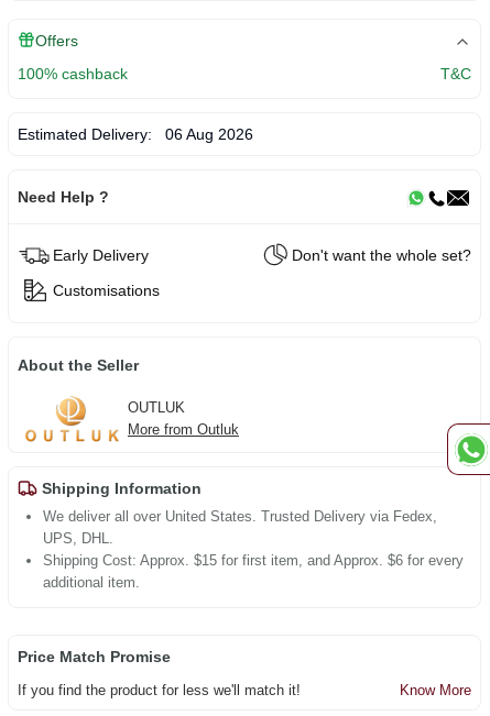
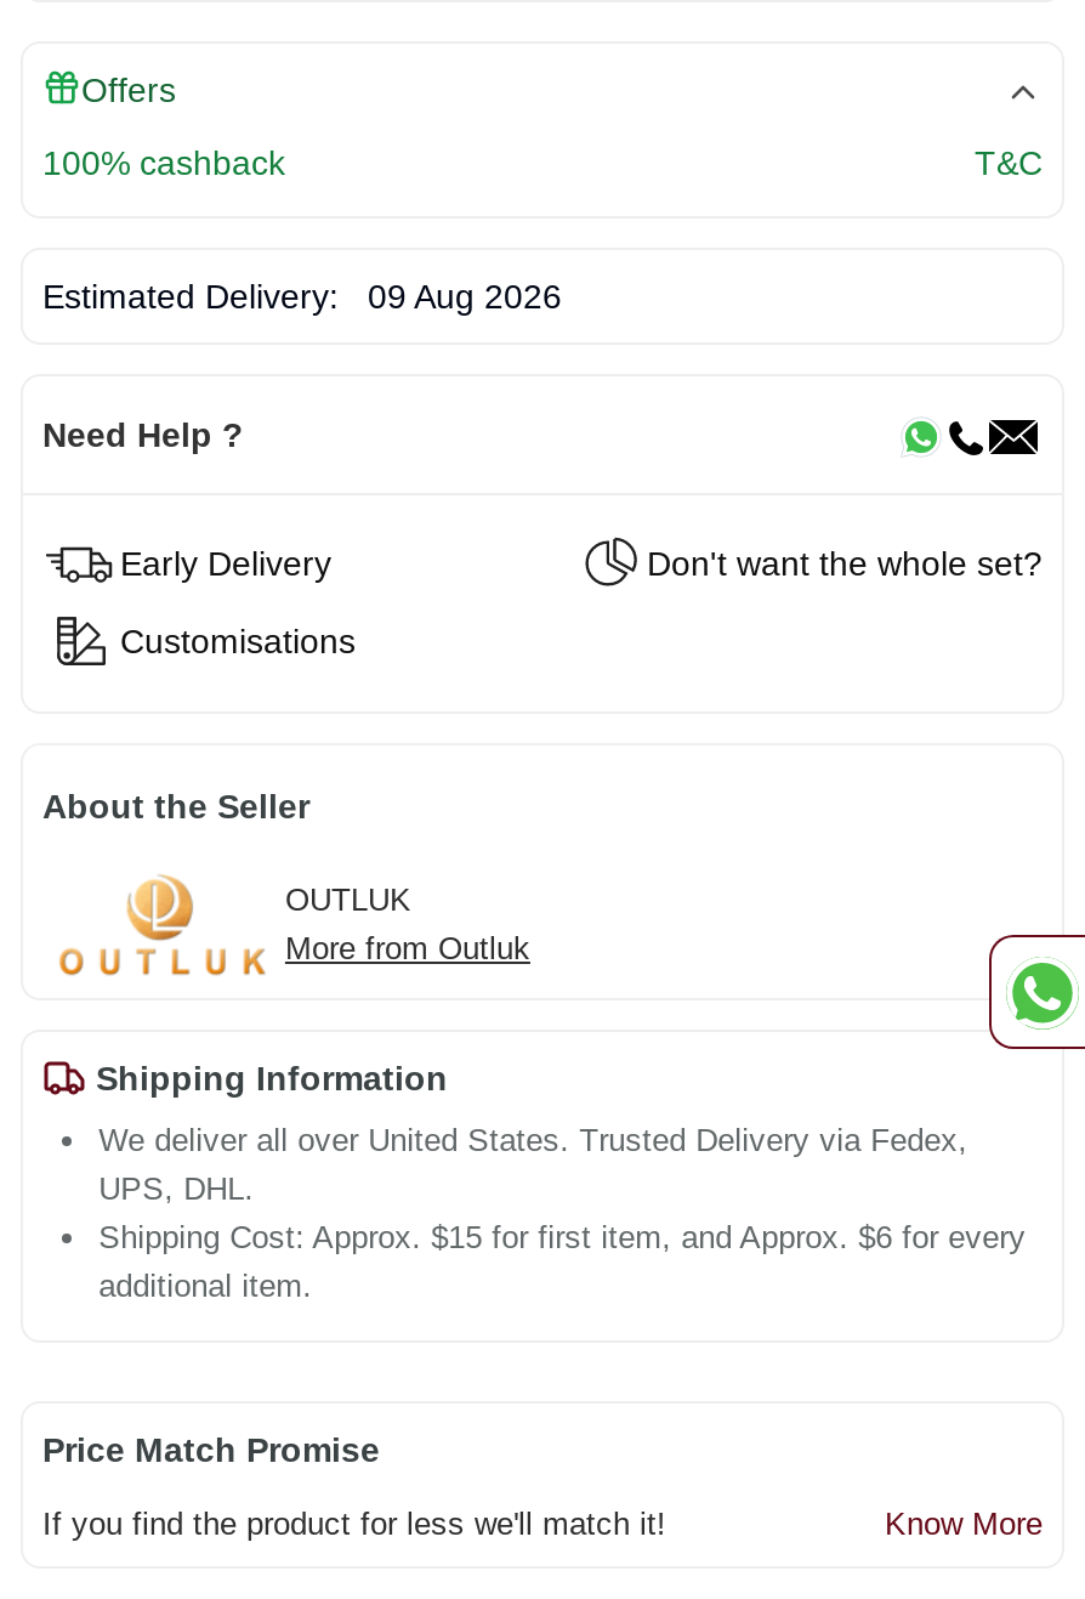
- Estimated Delivery: 06 Aug 2026
+ Estimated Delivery: 09 Aug 2026
